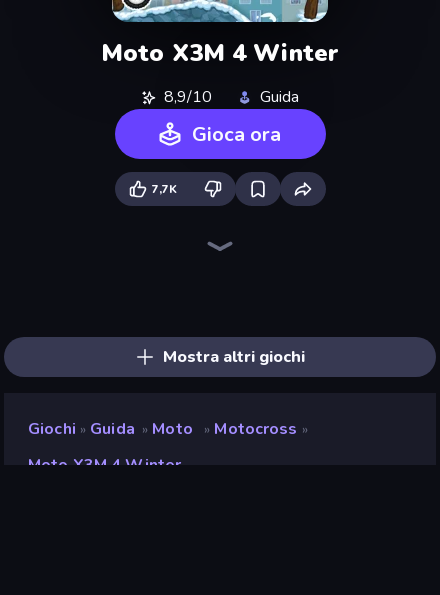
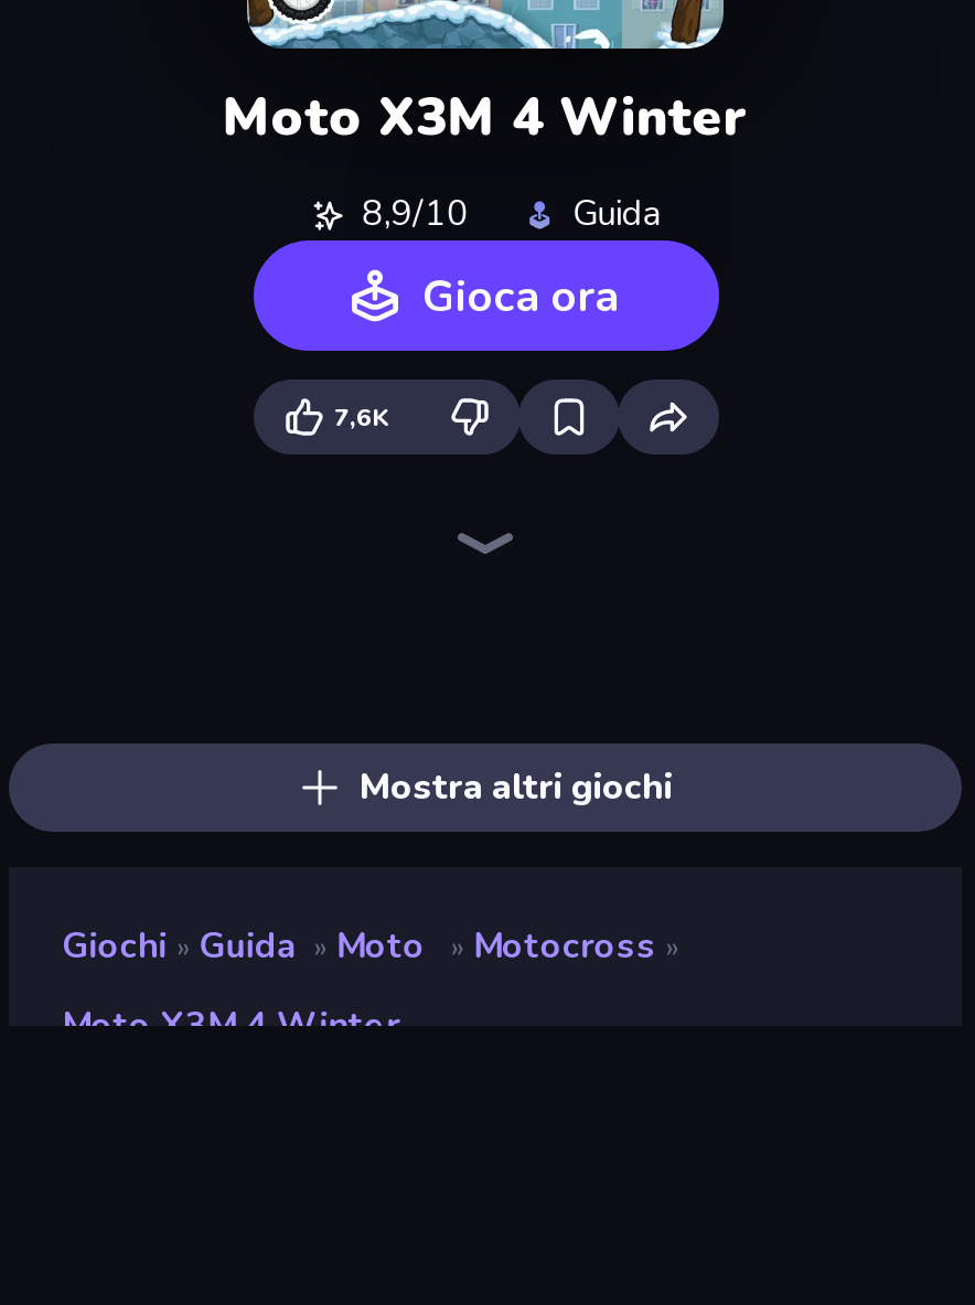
- 7,7K
+ 7,6K
